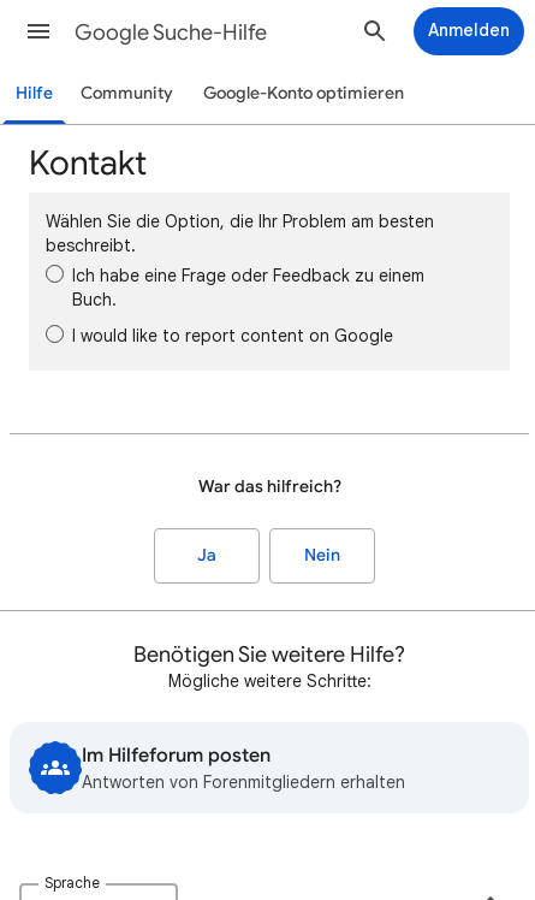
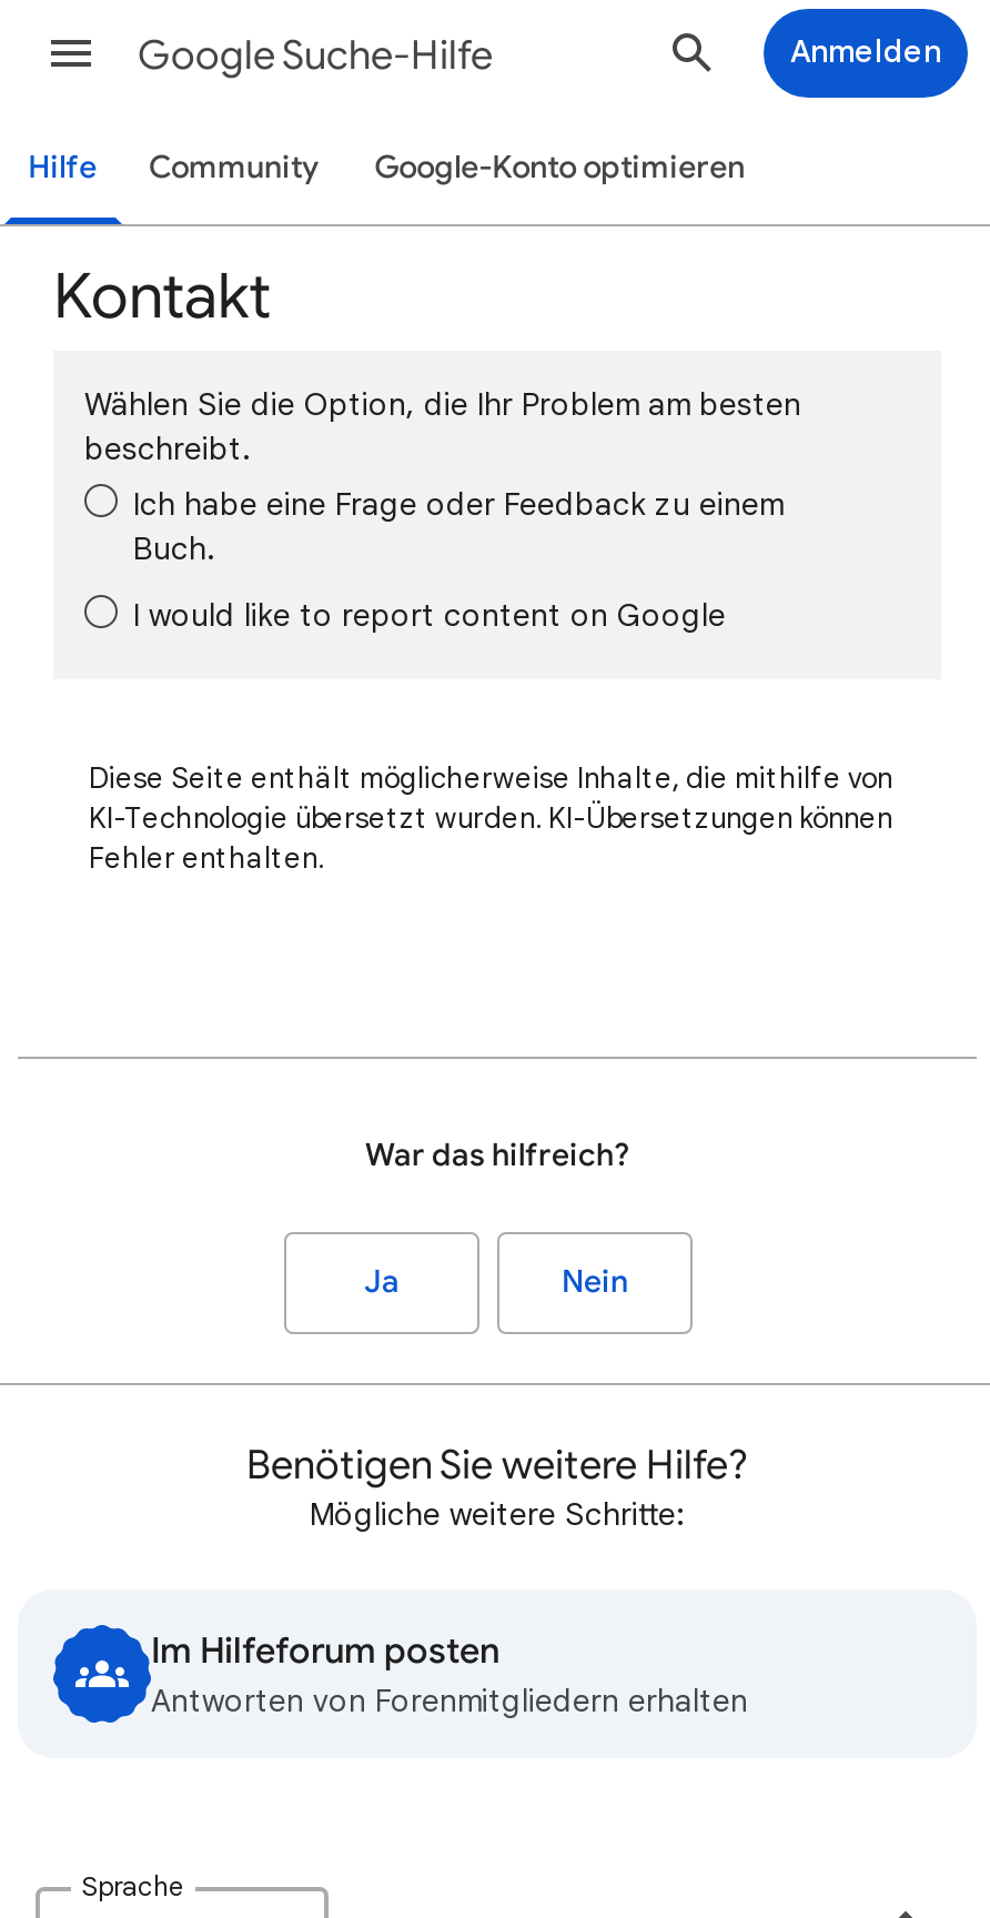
+ Diese Seite enthält möglicherweise Inhalte, die mithilfe von
+ KI-Technologie übersetzt wurden. KI-Übersetzungen können
+ Fehler enthalten.
